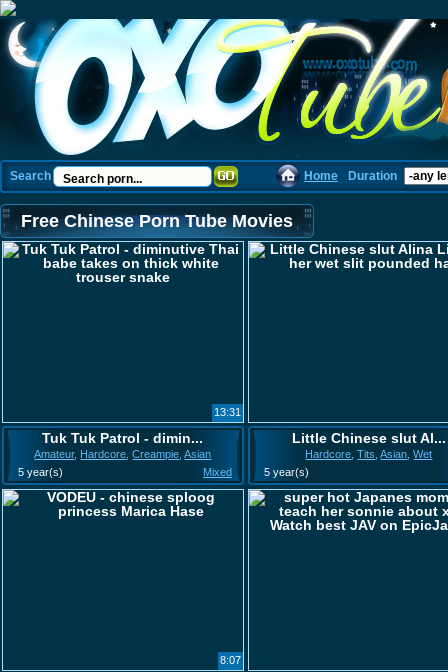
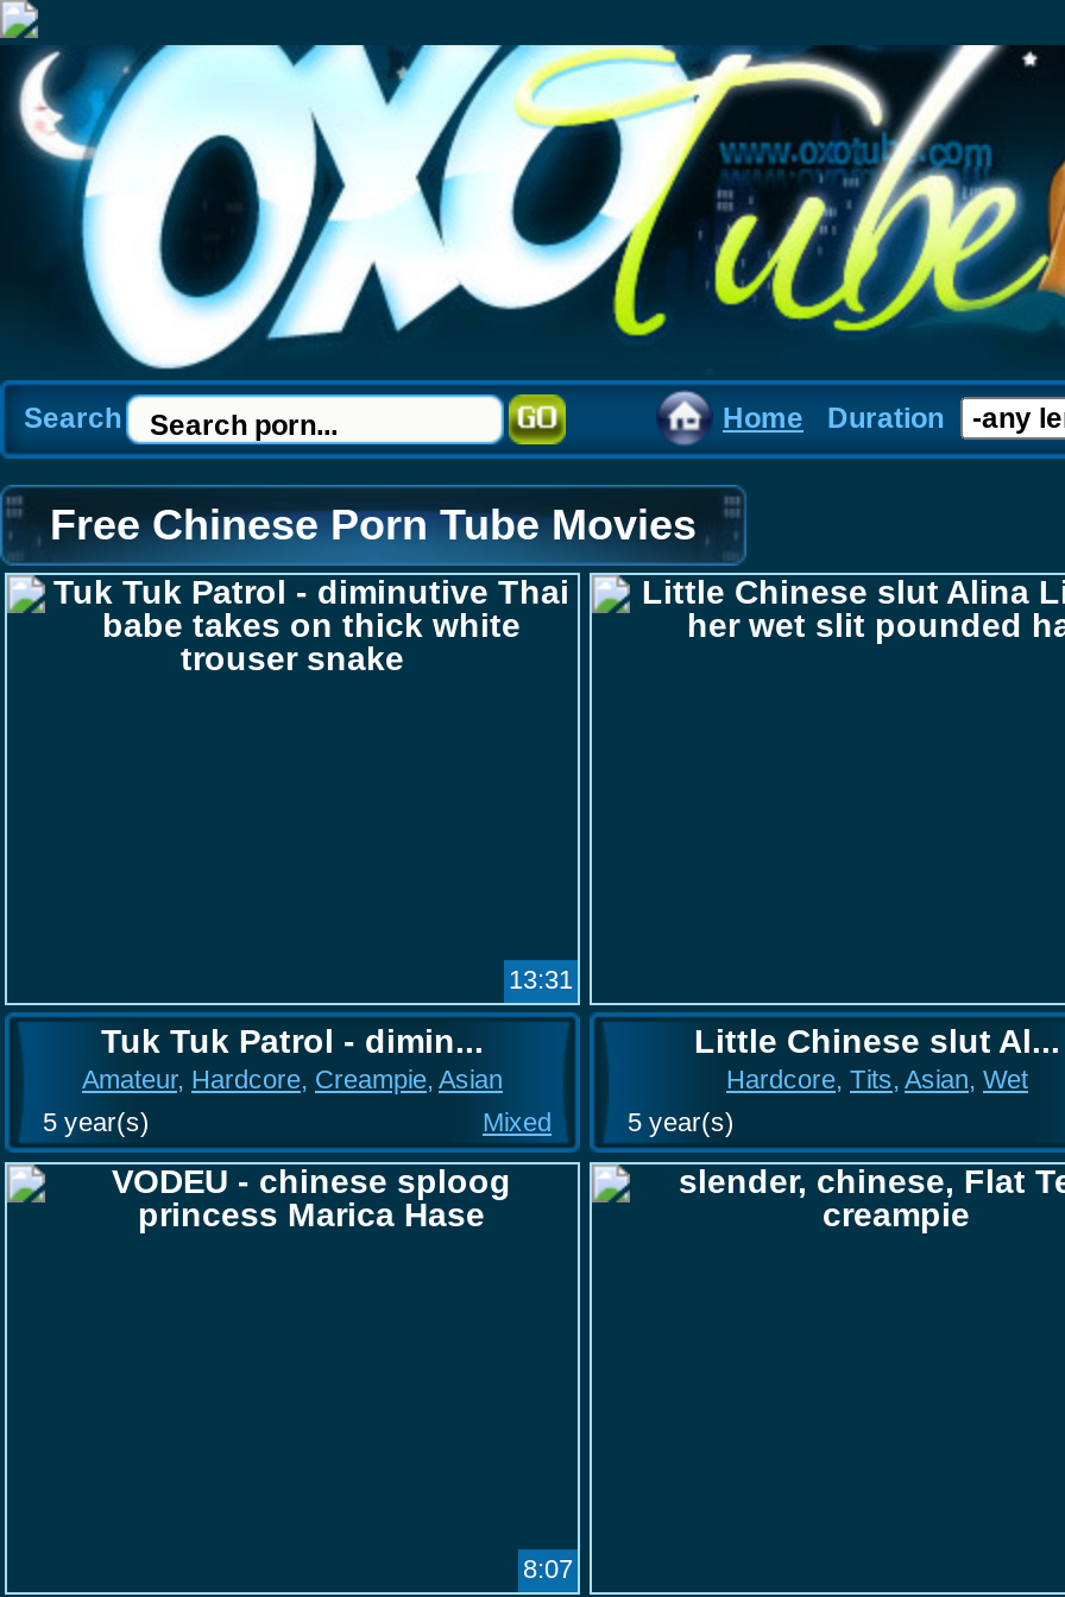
- [image]
+ [image]
